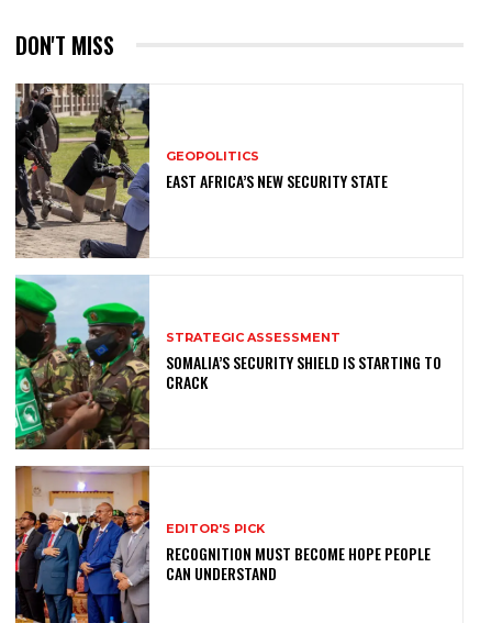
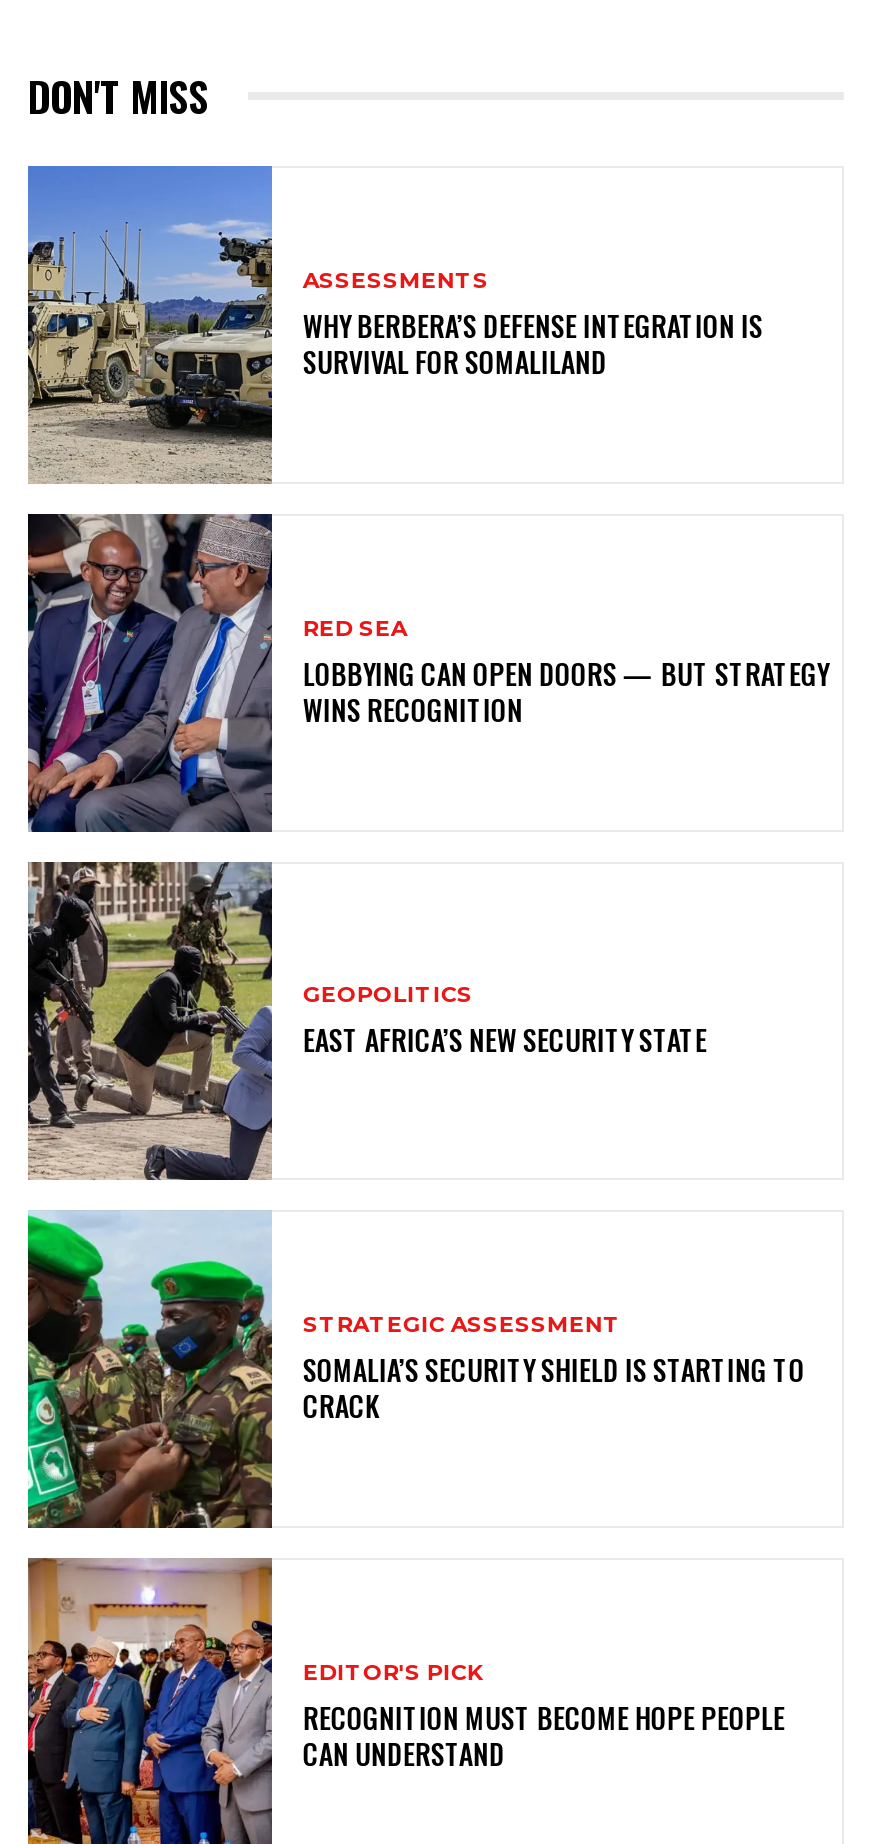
+ [image]
+ ASSESSMENTS
+ WHY BERBERA’S DEFENSE INTEGRATION IS
+ SURVIVAL FOR SOMALILAND

+ [image]
+ RED SEA
+ LOBBYING CAN OPEN DOORS — BUT STRATEGY
+ WINS RECOGNITION
